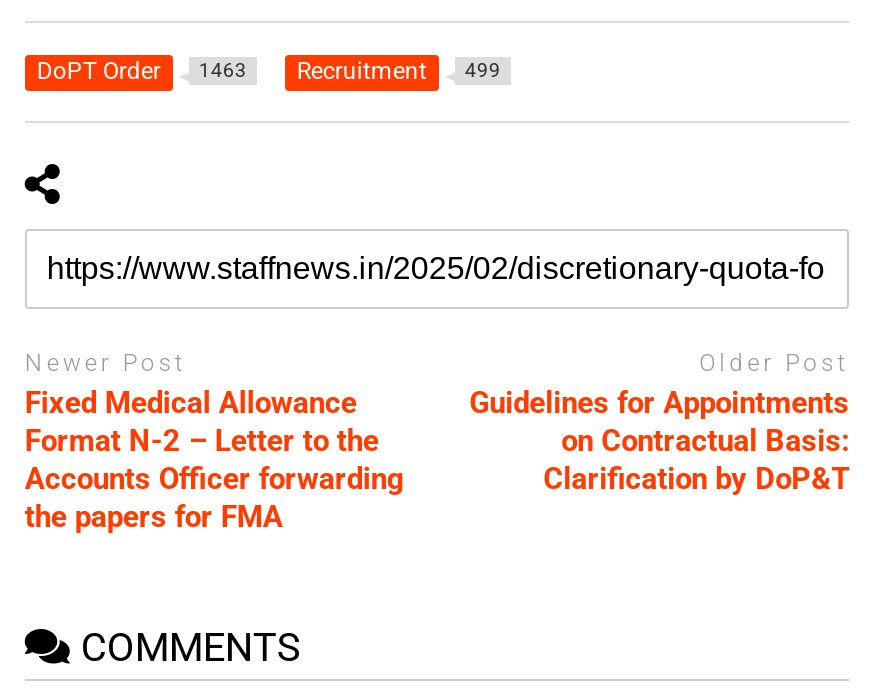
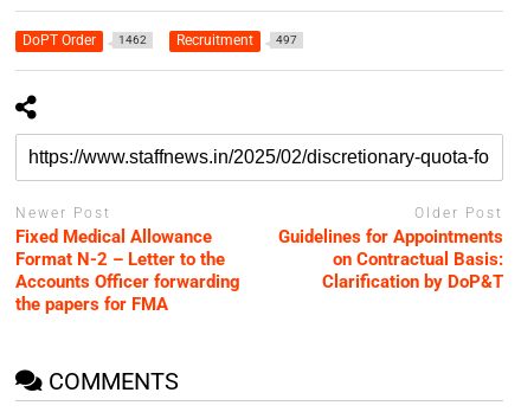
- DoPT Order 1463
+ DoPT Order 1462

- Recruitment 499
+ Recruitment 497
